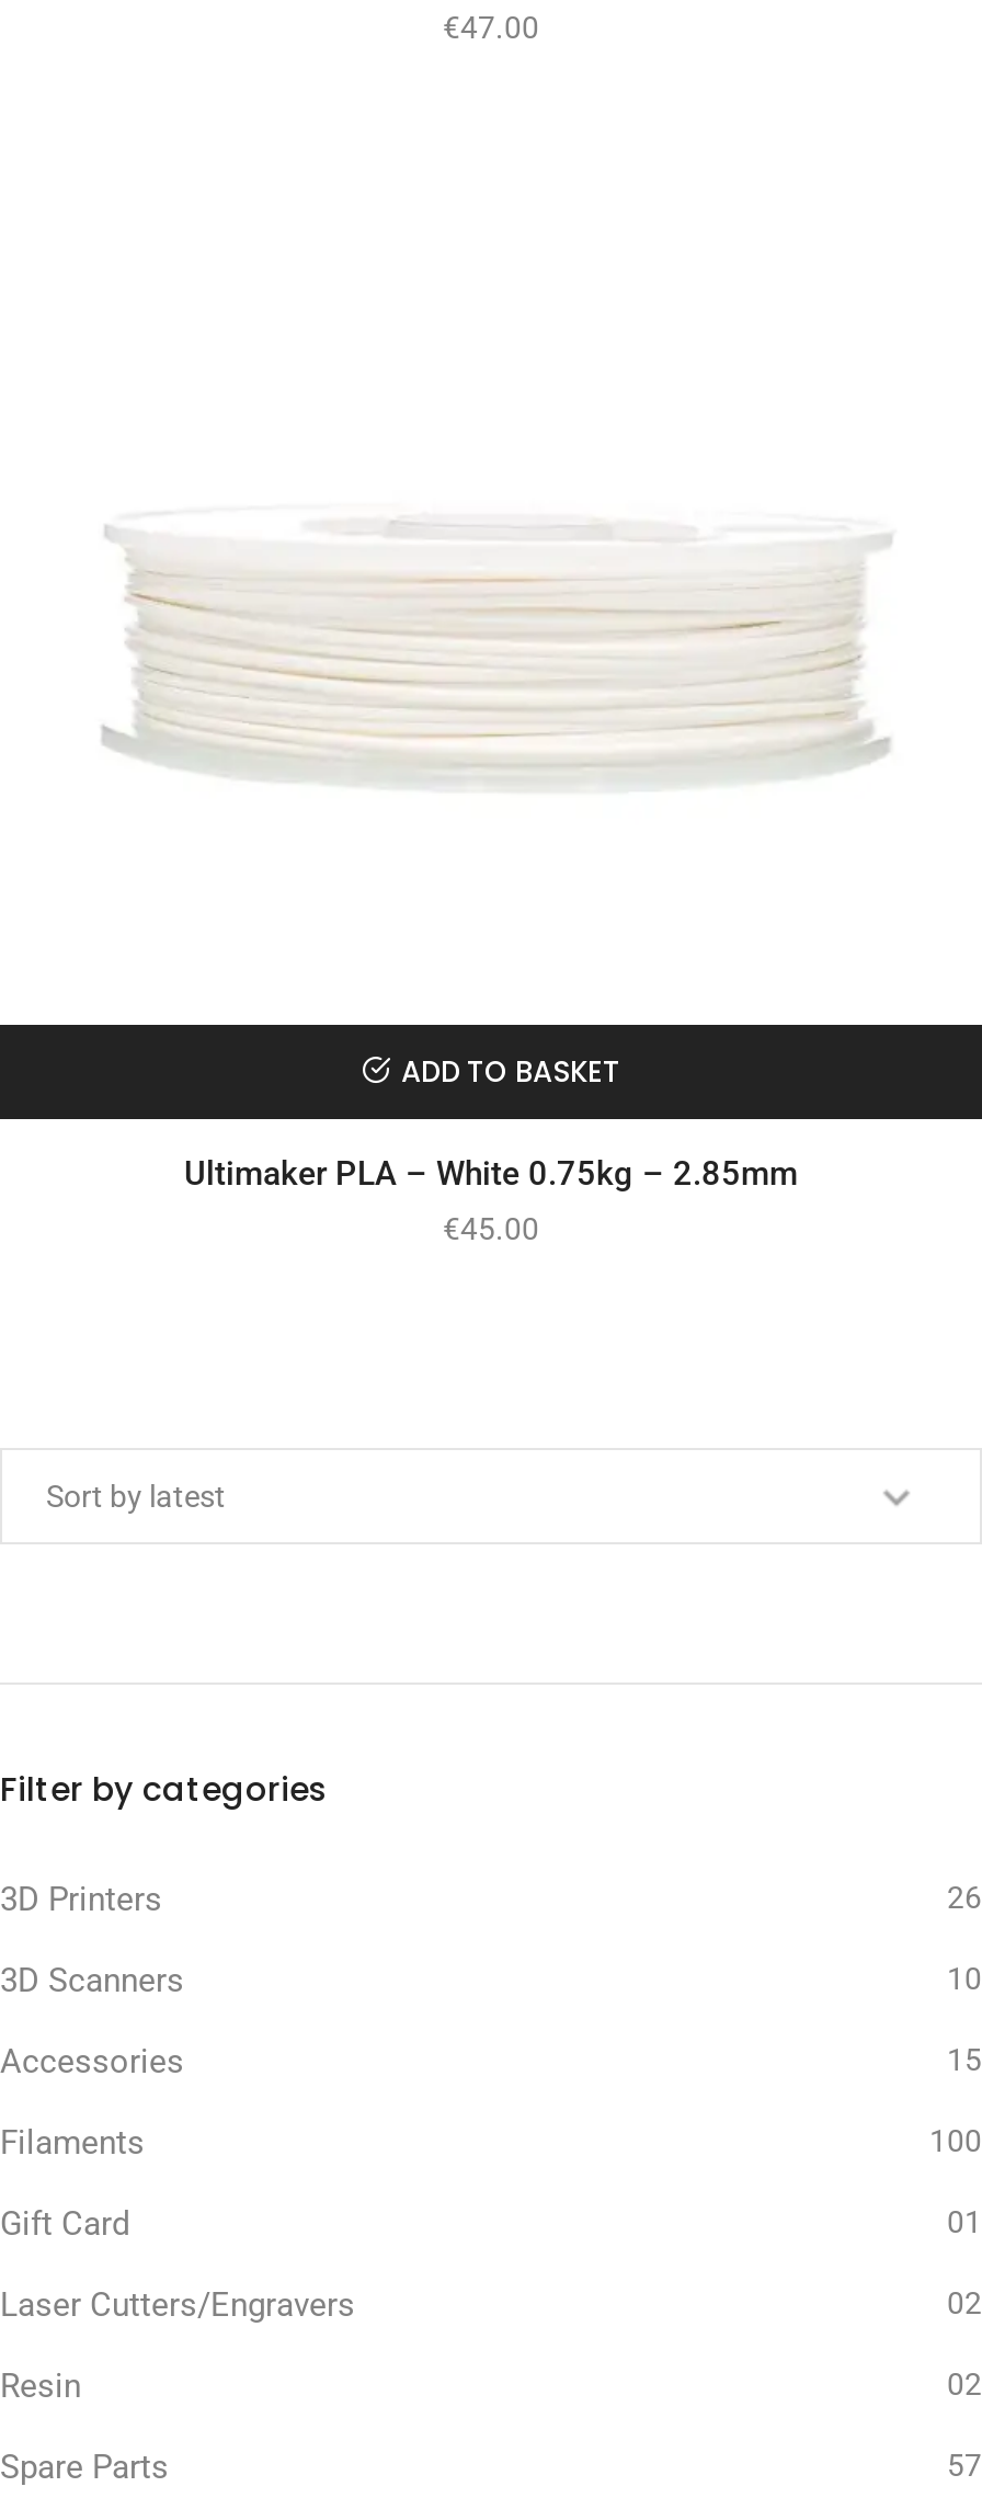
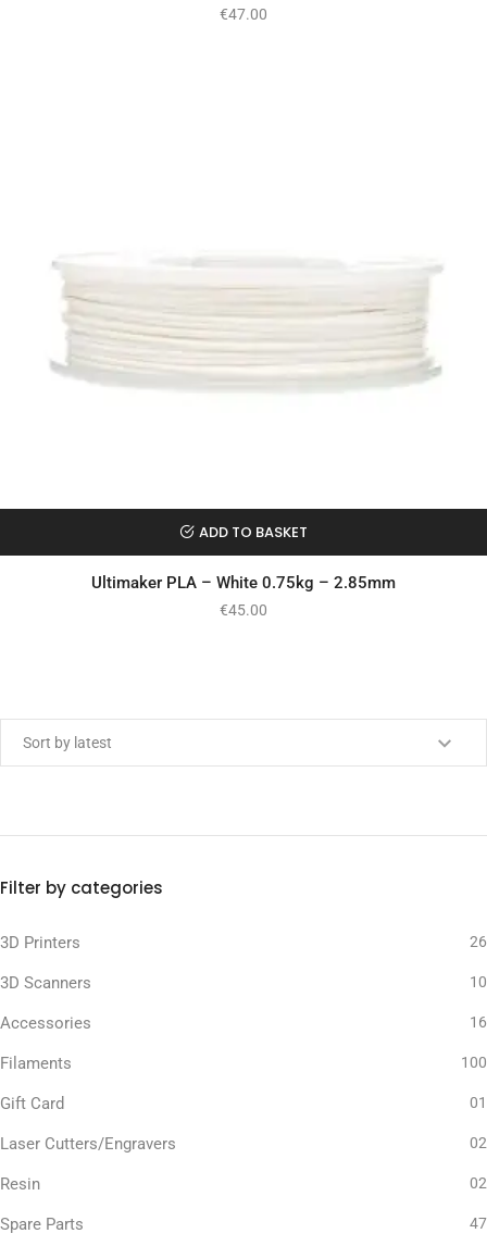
- 15
+ 16

- 57
+ 47
